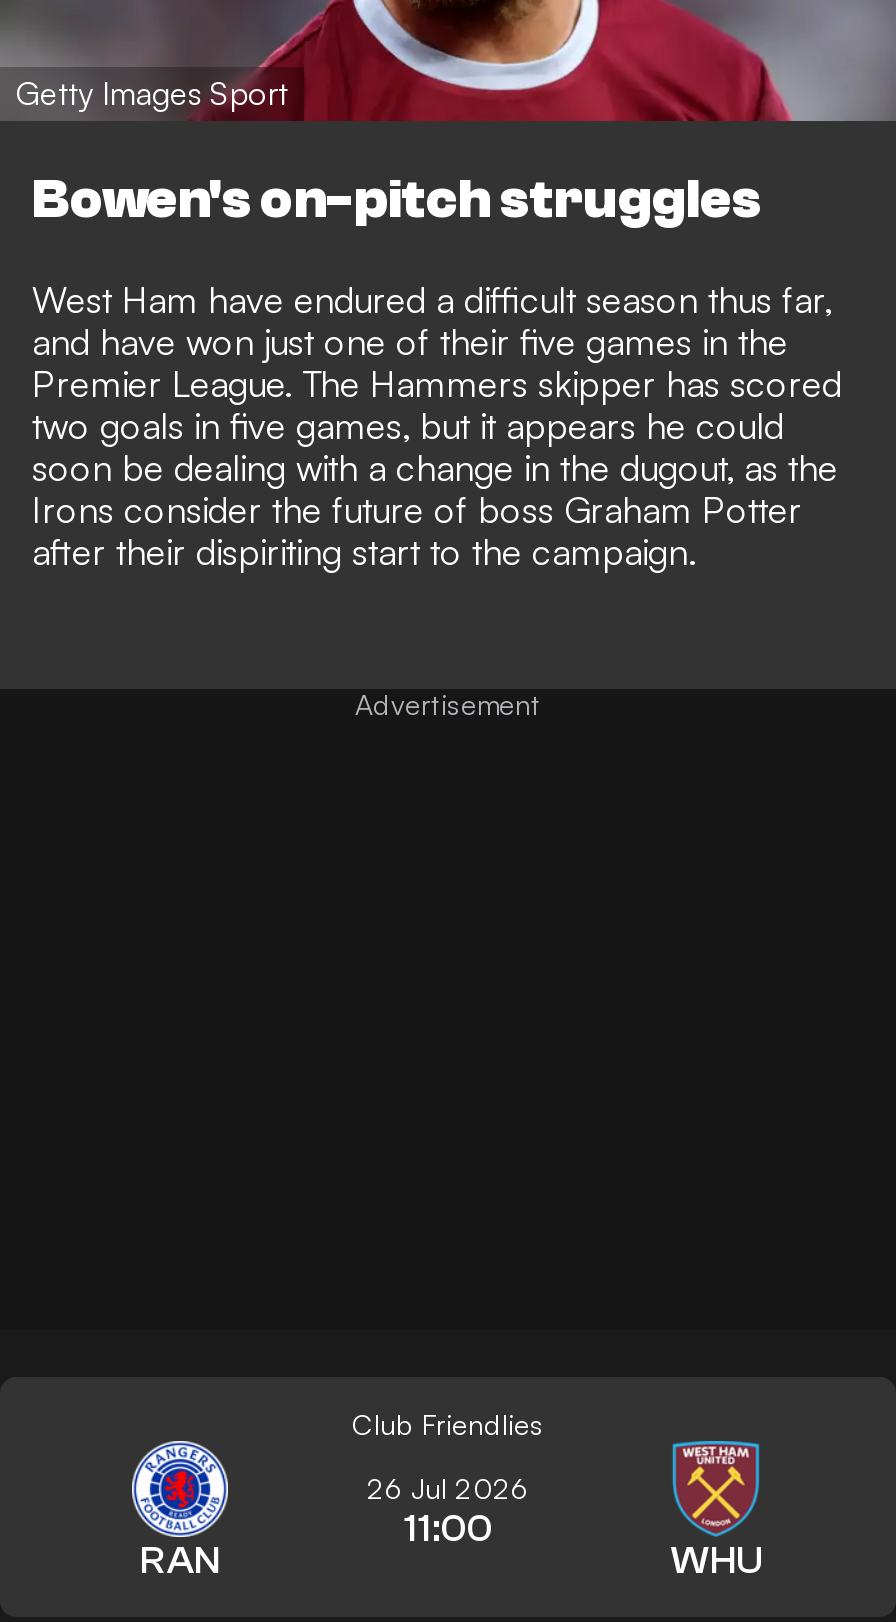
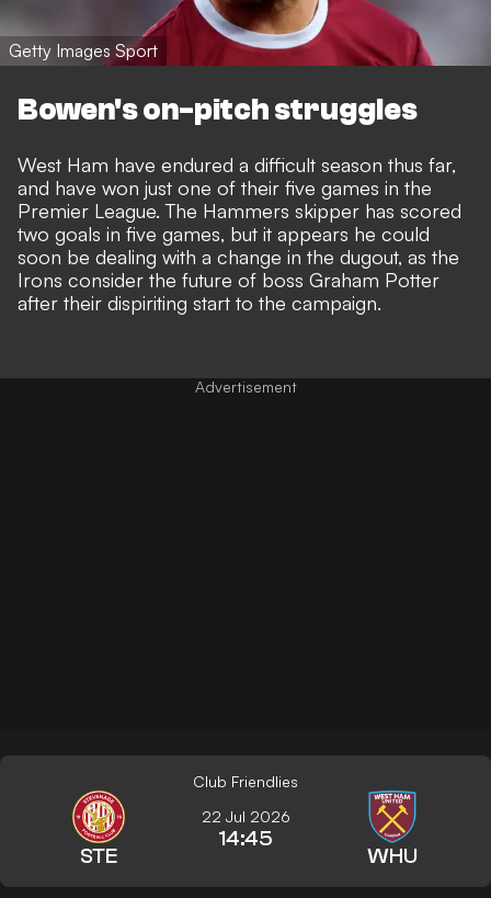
- [image]
- RAN
+ [image]
+ STE

- 26 Jul 2026
- 11:00
+ 22 Jul 2026
+ 14:45
